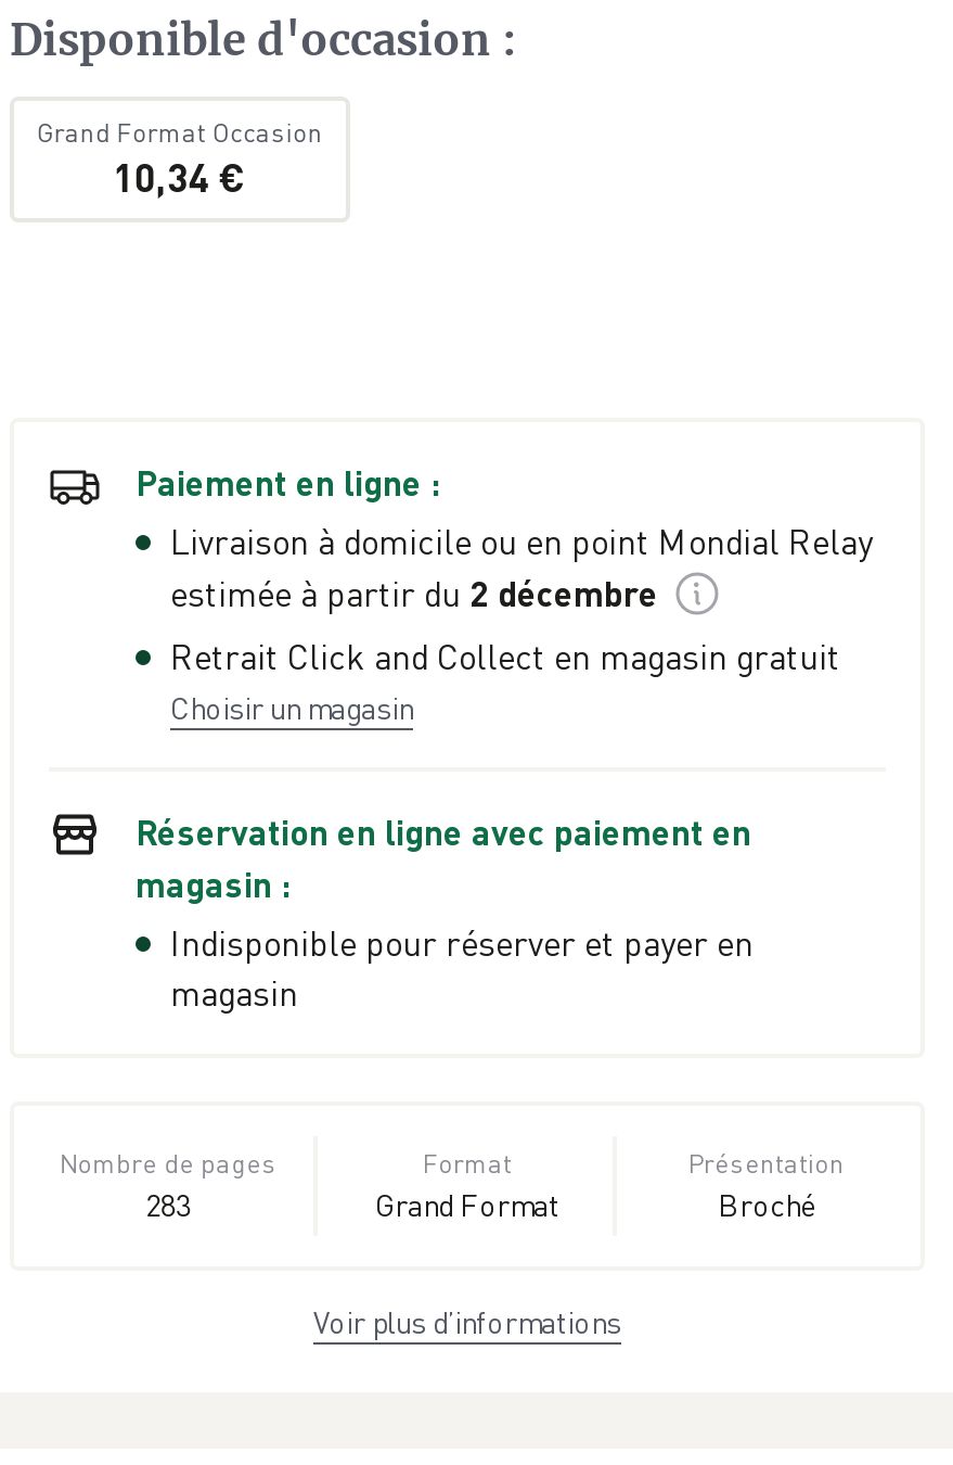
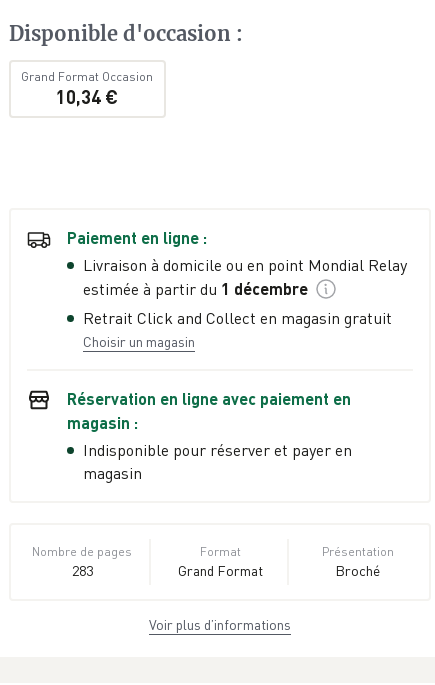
- estimée à partir du 2 décembre
+ estimée à partir du 1 décembre
